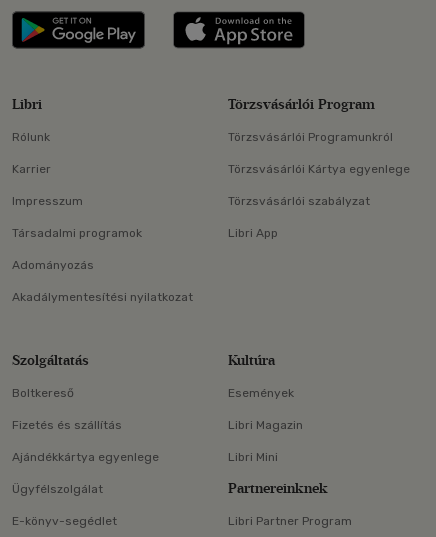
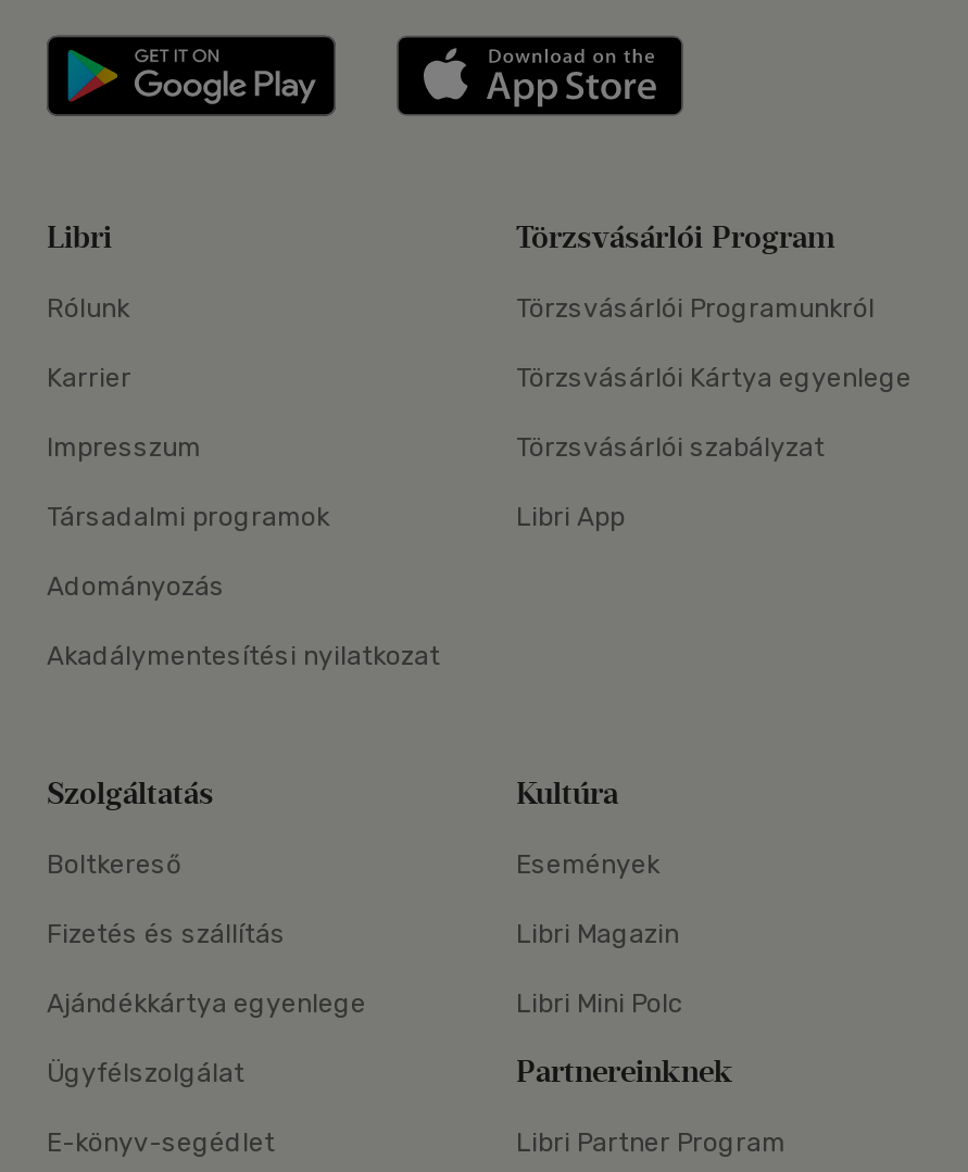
- Libri Mini
+ Libri Mini Polc
